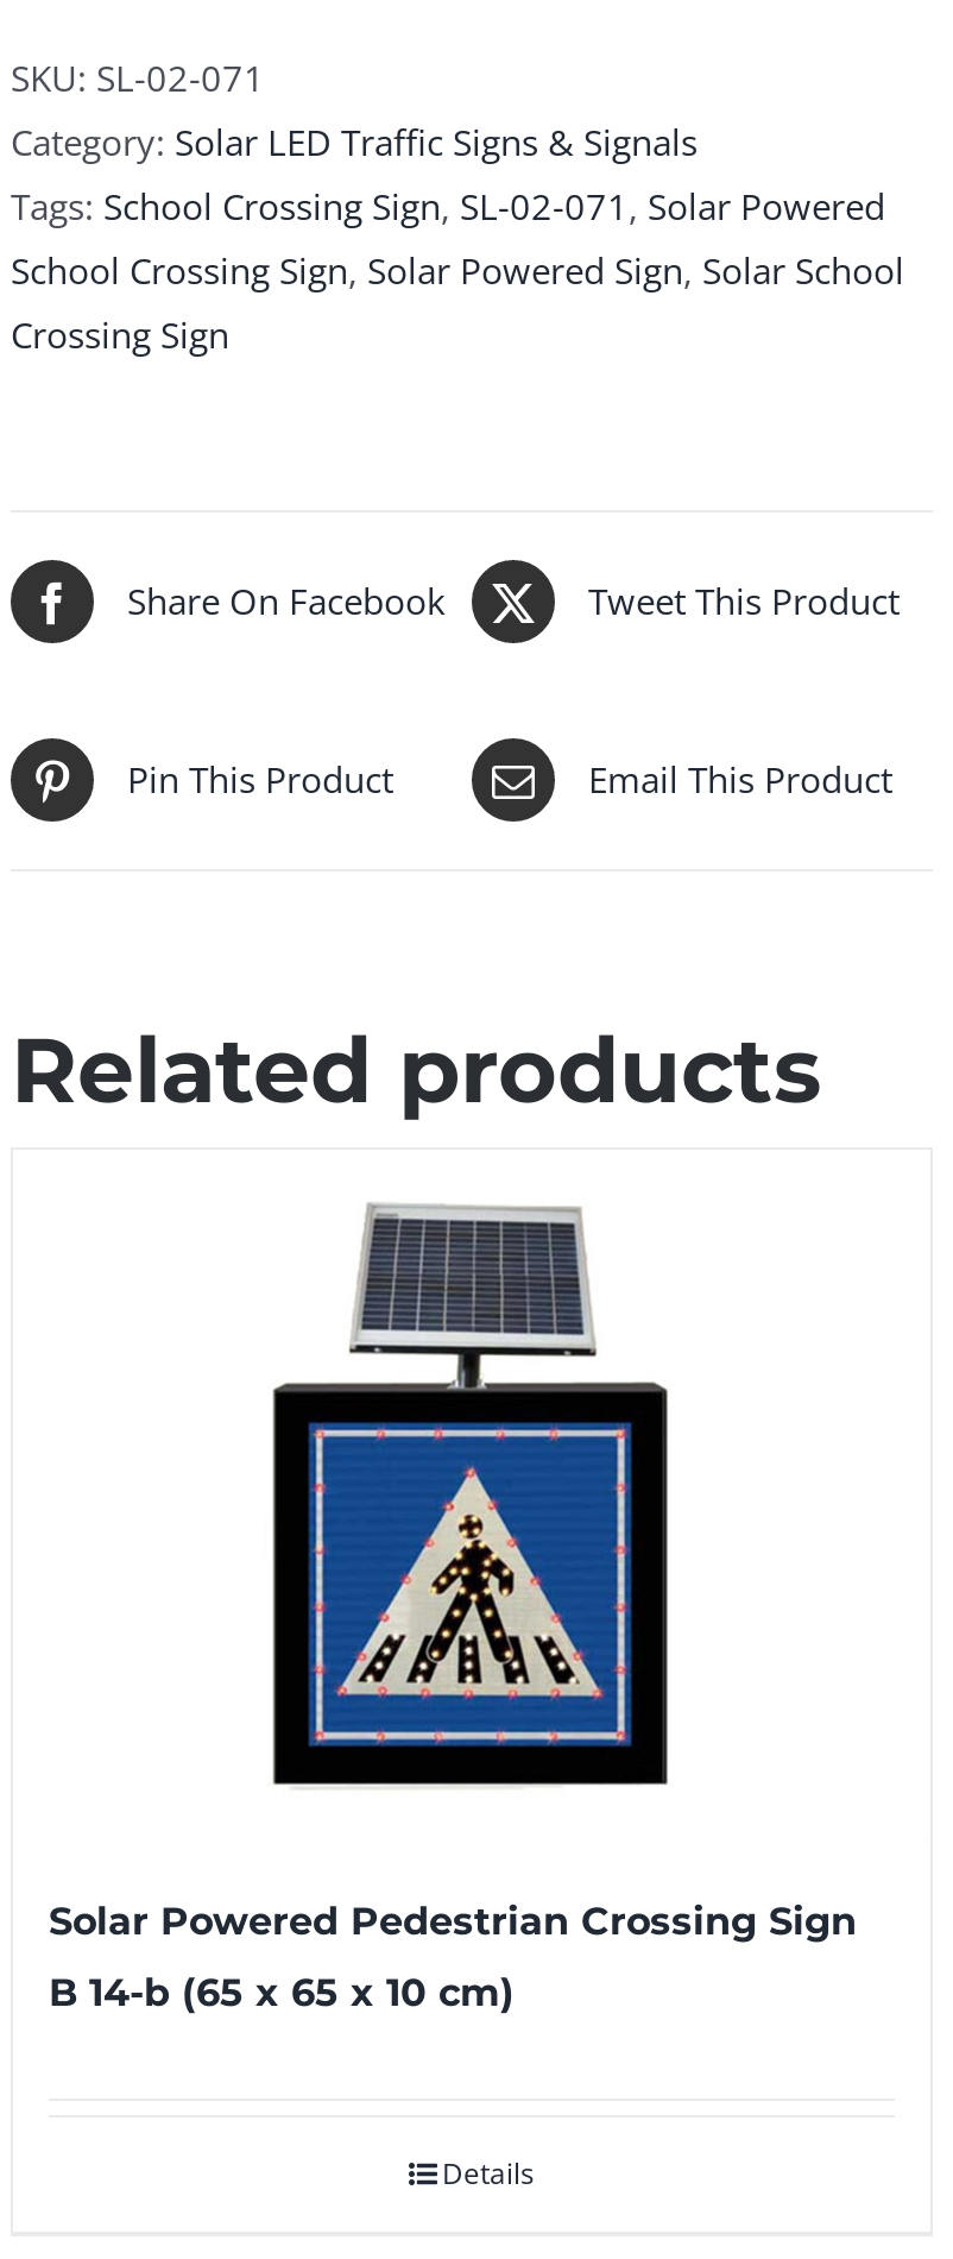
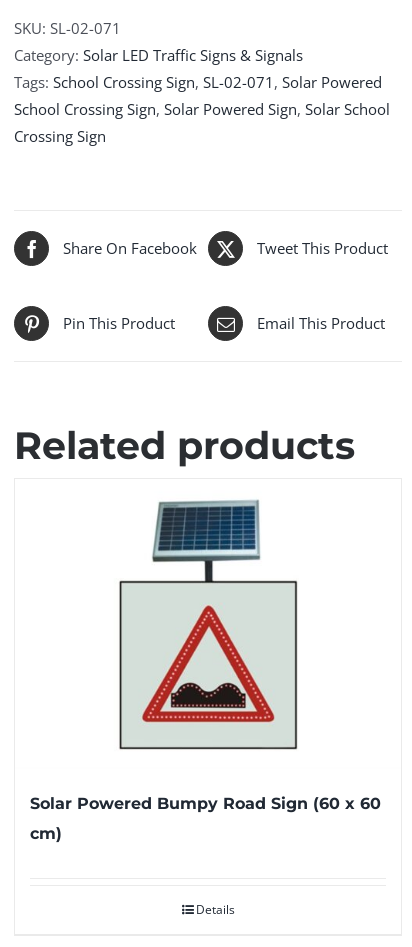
- [image]
+ [image]

- Solar Powered Pedestrian Crossing Sign
+ Solar Powered Bumpy Road Sign (60 x 60

- B 14-b (65 x 65 x 10 cm)
+ cm)
